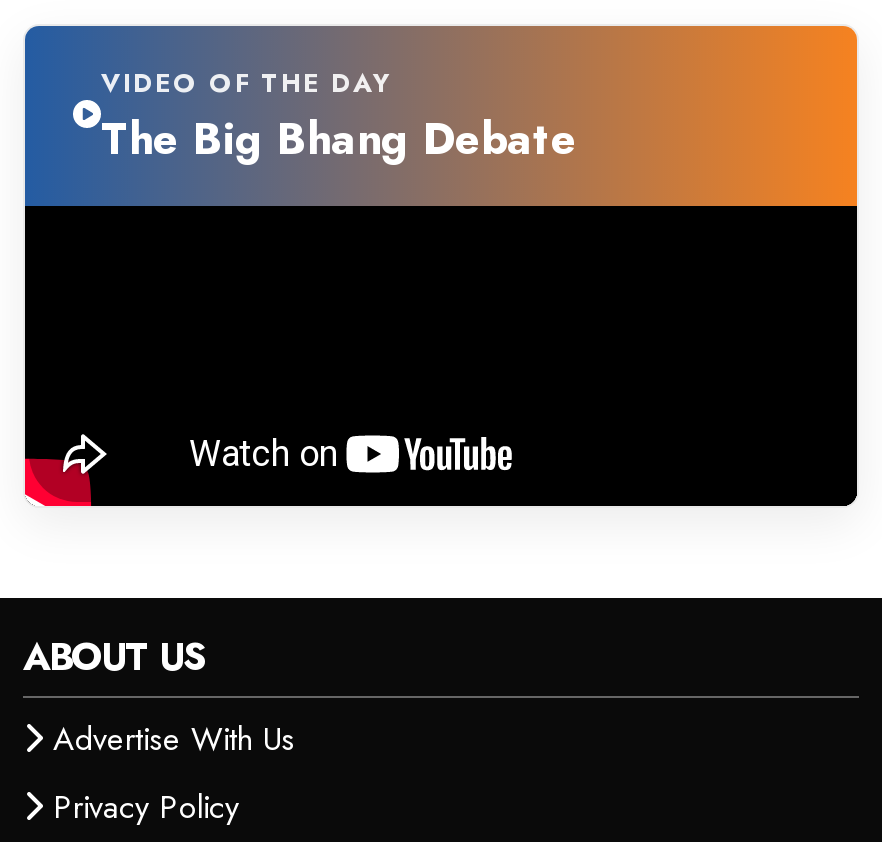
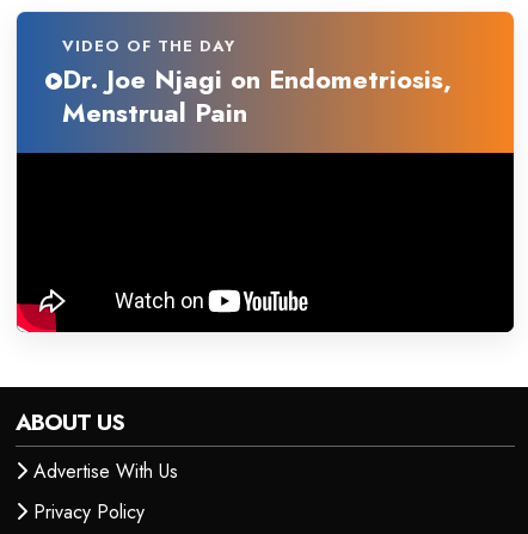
- The Big Bhang Debate
+ Dr. Joe Njagi on Endometriosis,
+ Menstrual Pain
